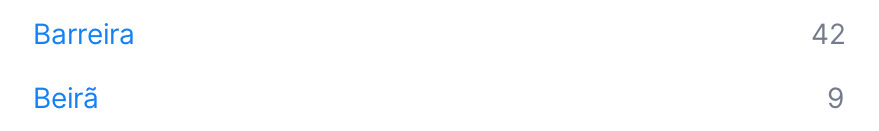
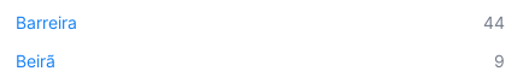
- 42
+ 44
